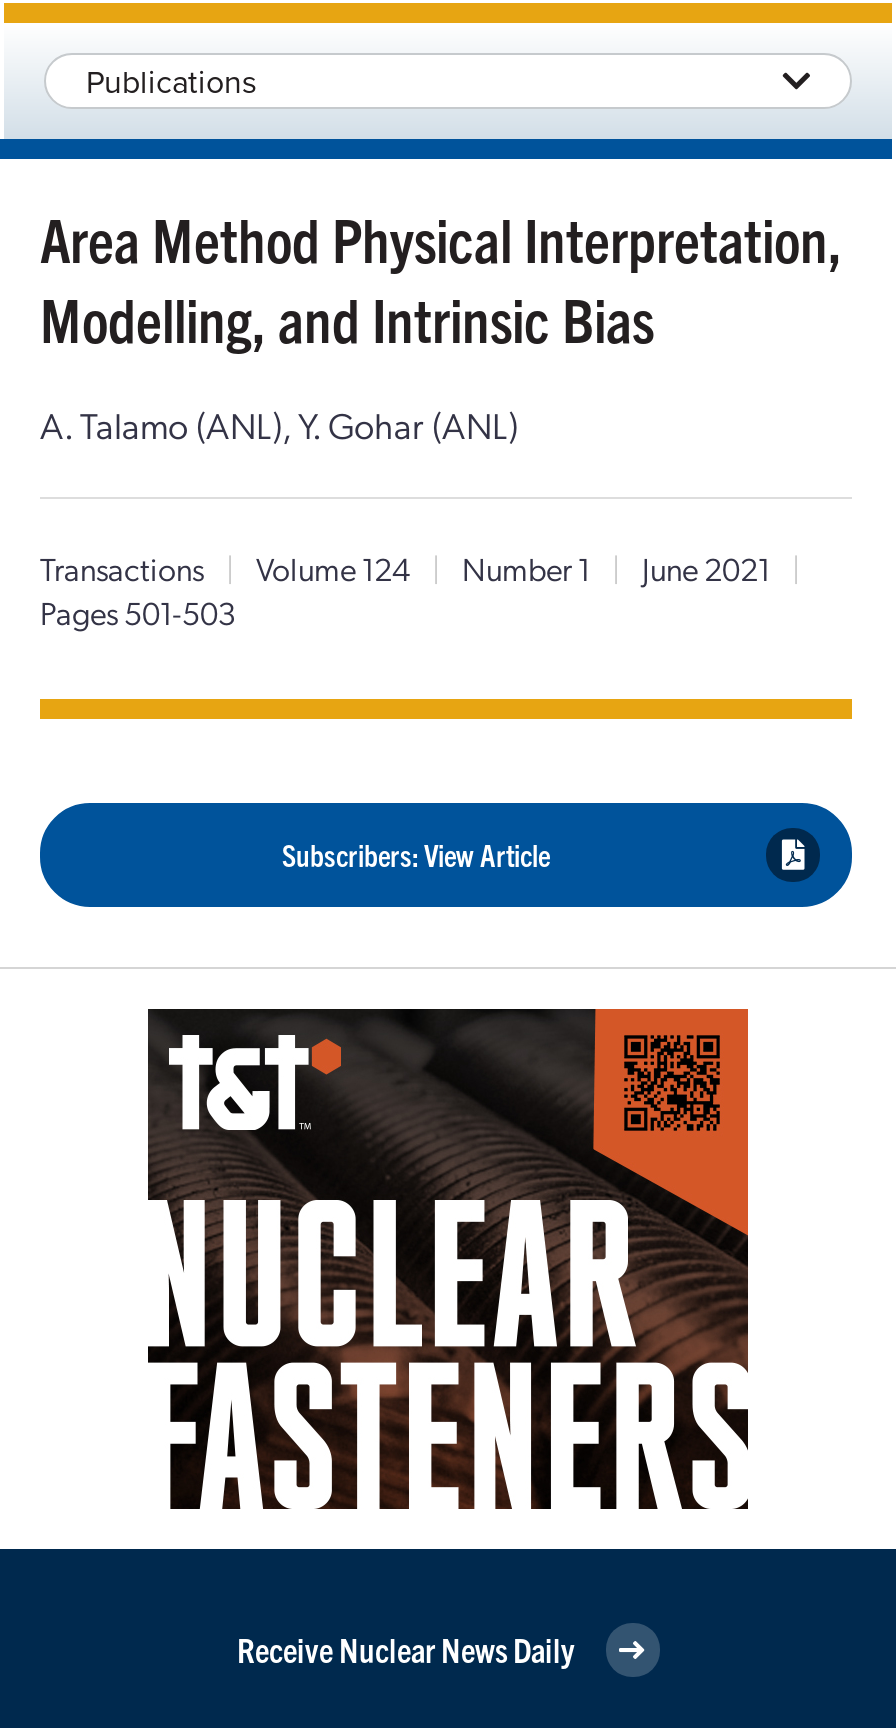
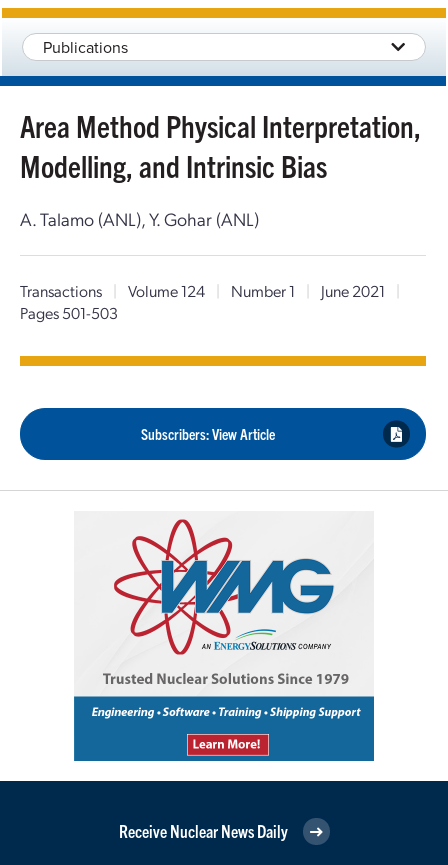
- [image]
+ [image]
